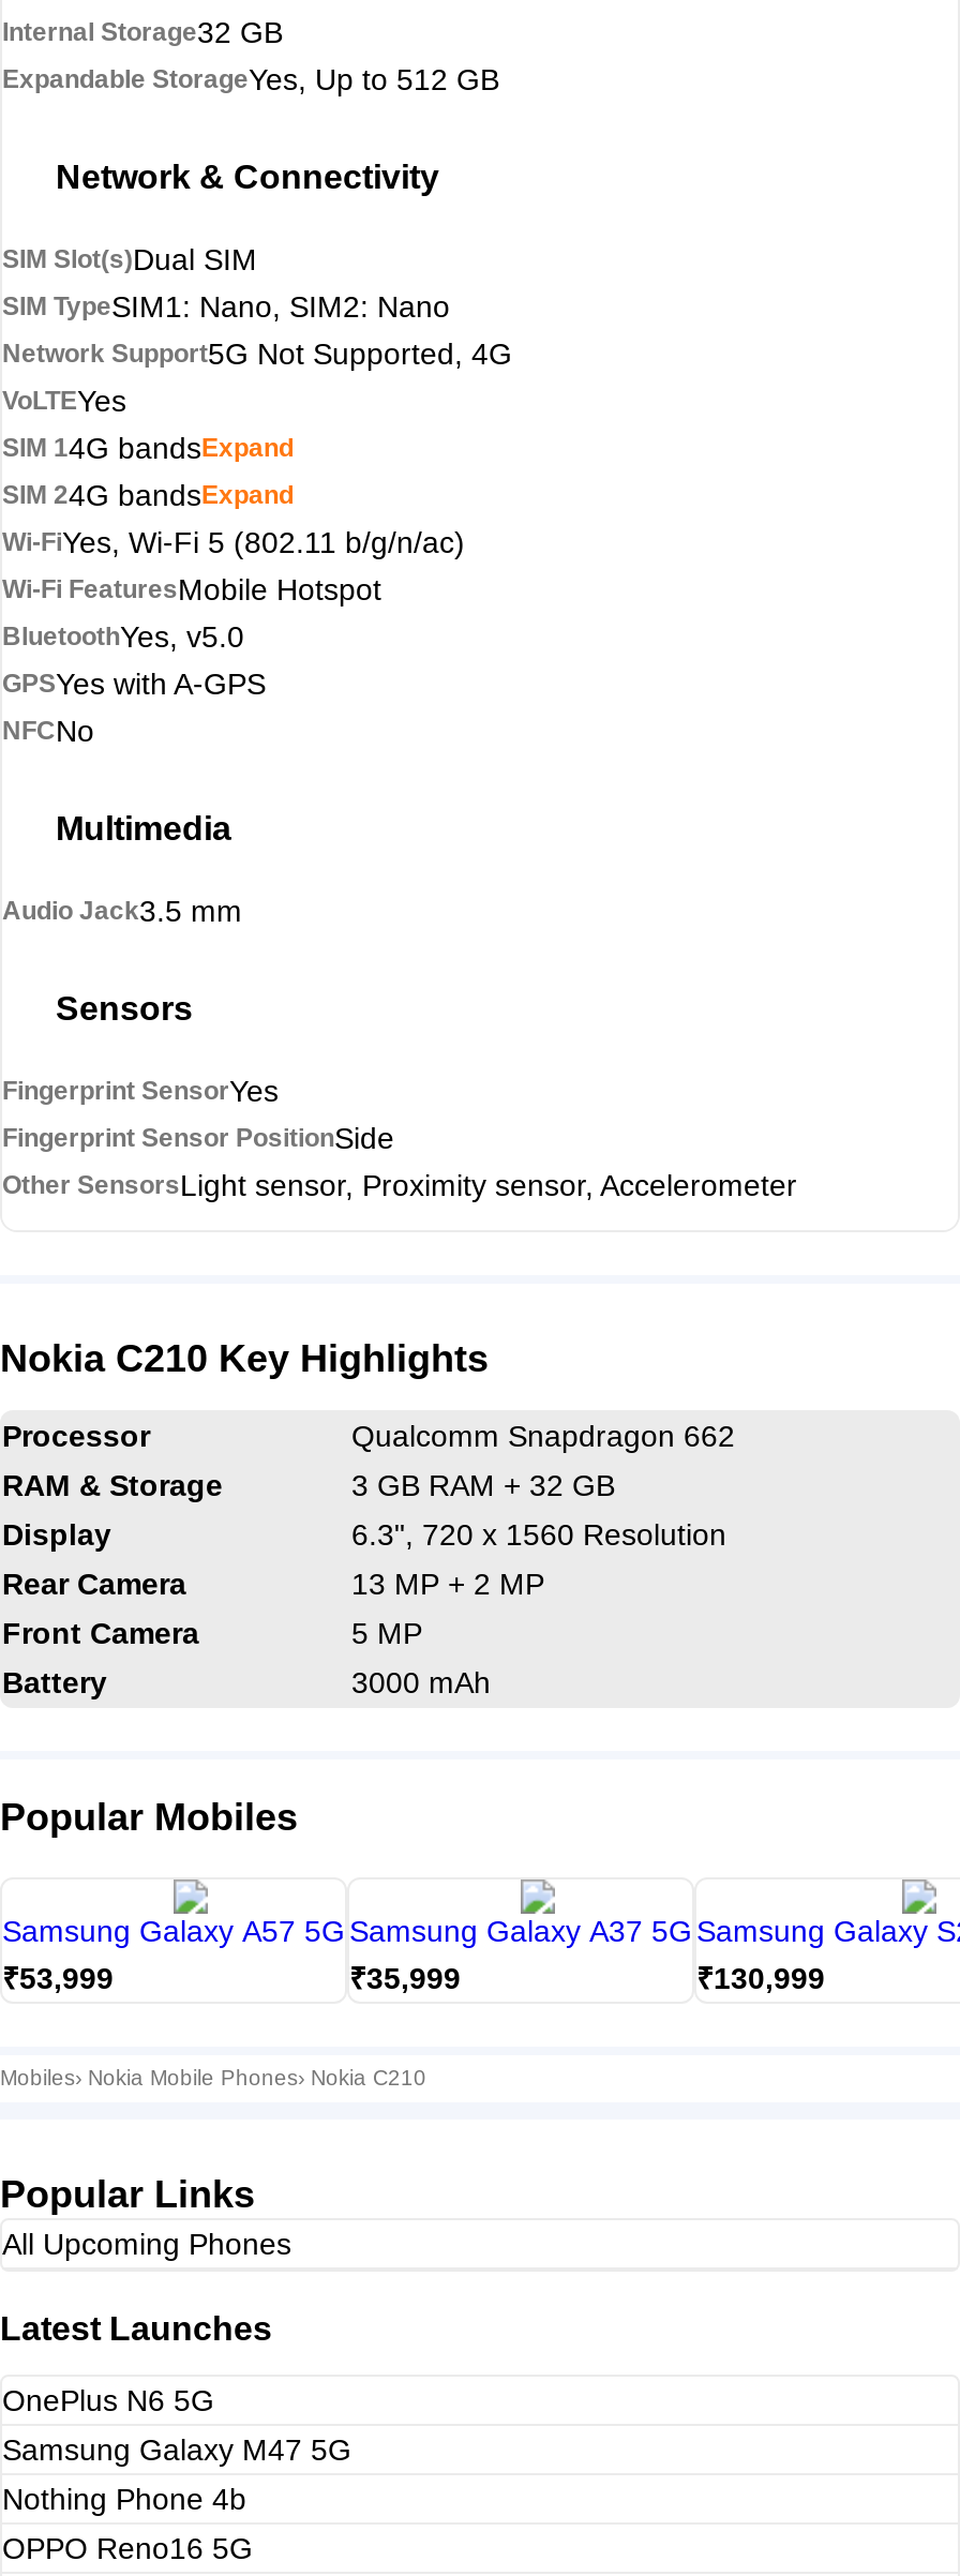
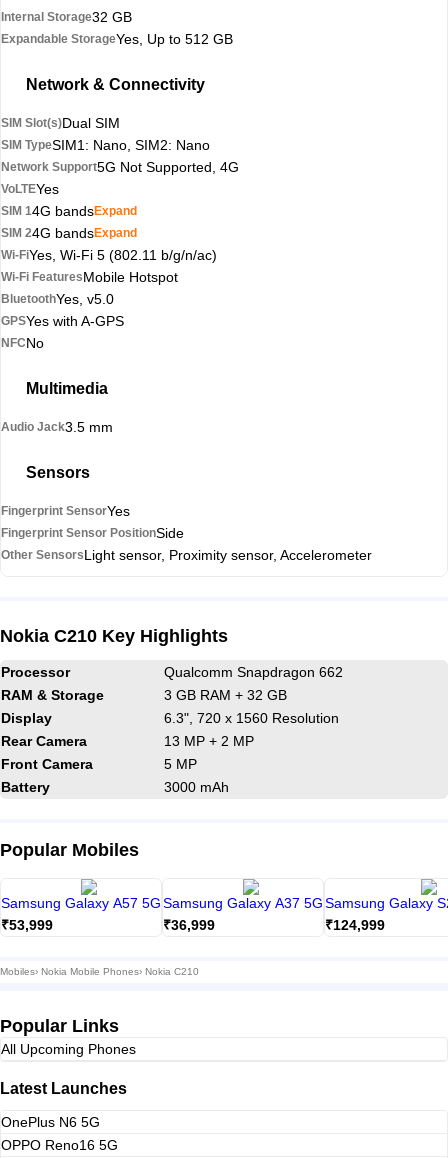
- ₹35,999
+ ₹36,999

- ₹130,999
+ ₹124,999

- Samsung Galaxy M47 5G
- Nothing Phone 4b
